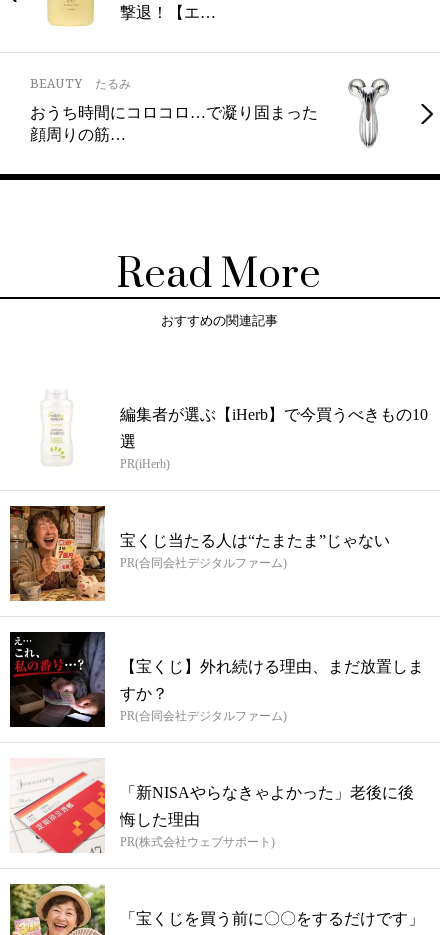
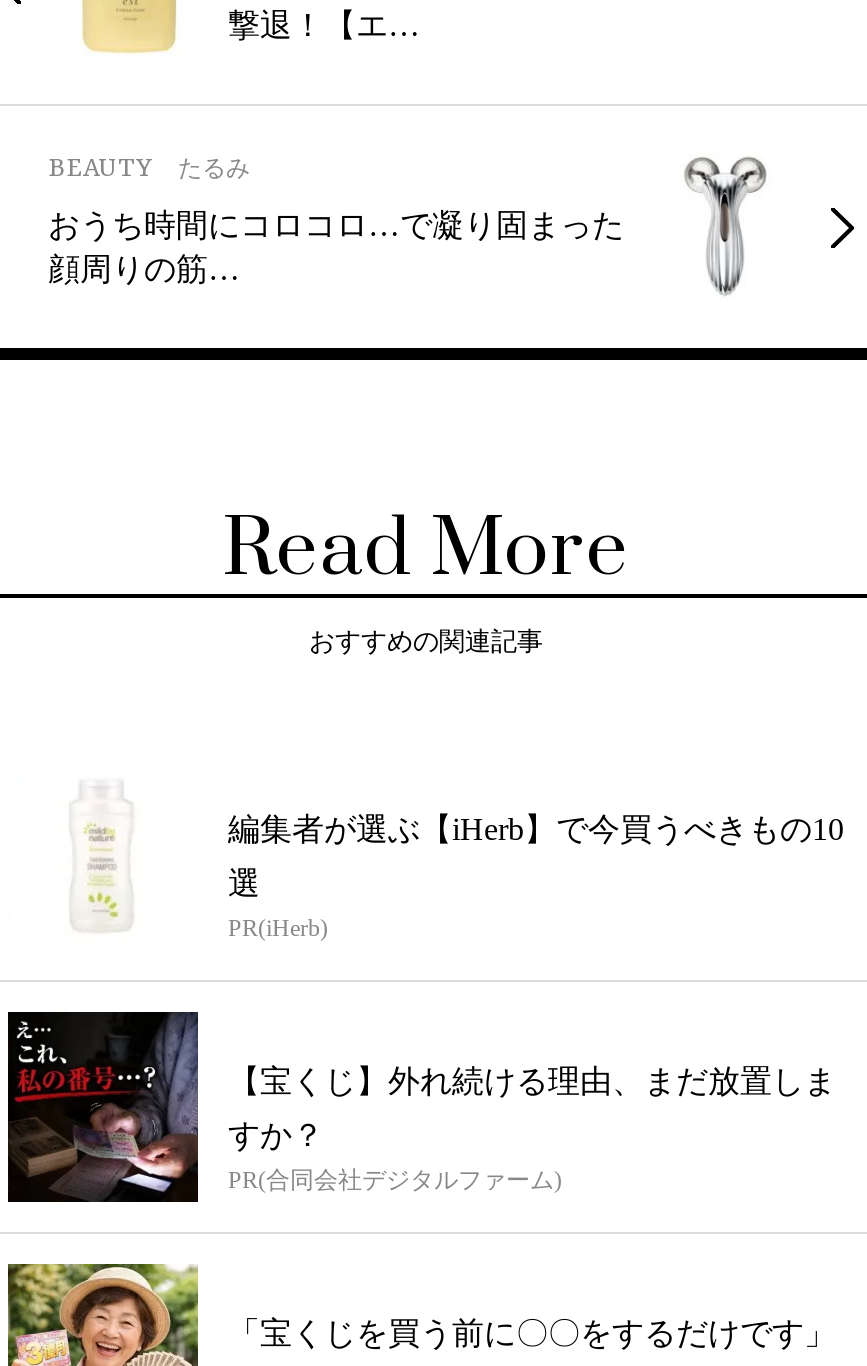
- [image]
- 宝くじ当たる人は“たまたま”じゃない
- PR(合同会社デジタルファーム)

- [image]
- 「新NISAやらなきゃよかった」老後に後
- 悔した理由
- PR(株式会社ウェブサポート)
